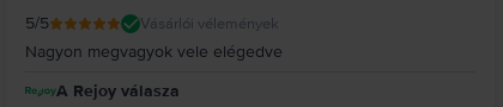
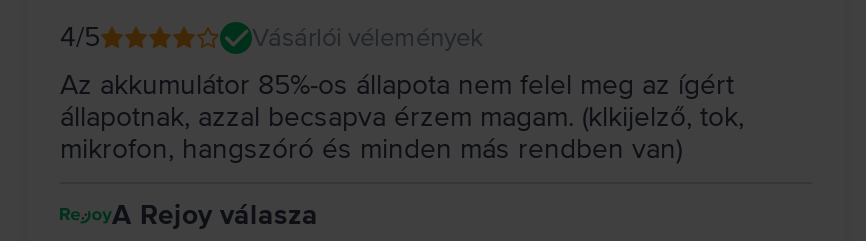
- 5/5
+ 4/5

- Nagyon megvagyok vele elégedve
+ Az akkumulátor 85%-os állapota nem felel meg az ígért
+ állapotnak, azzal becsapva érzem magam. (klkijelző, tok,
+ mikrofon, hangszóró és minden más rendben van)
